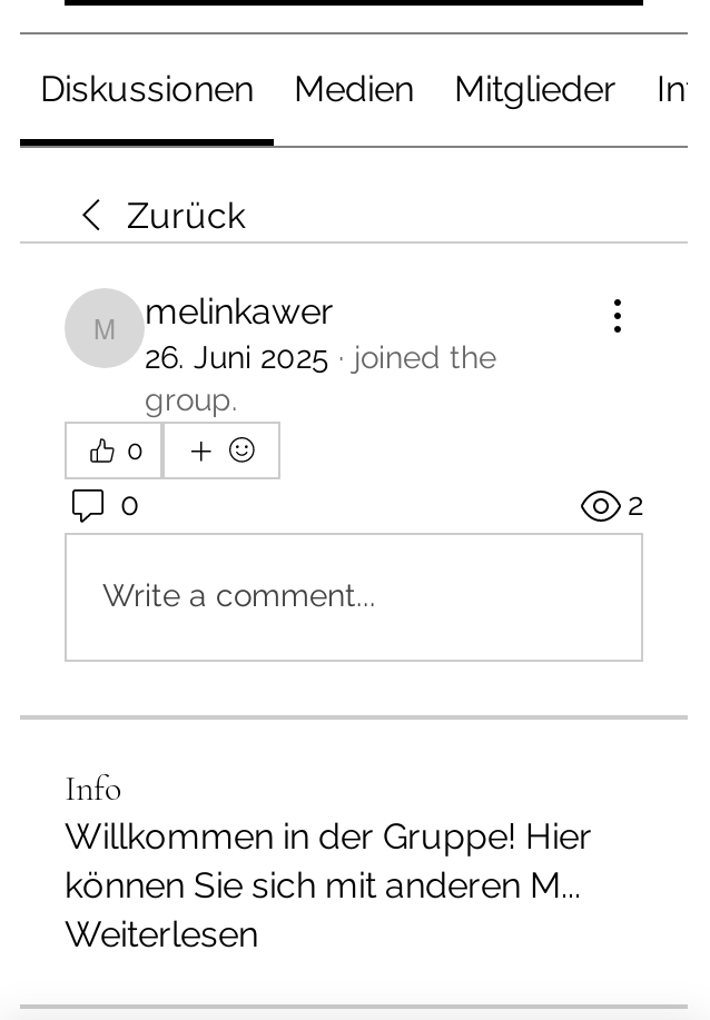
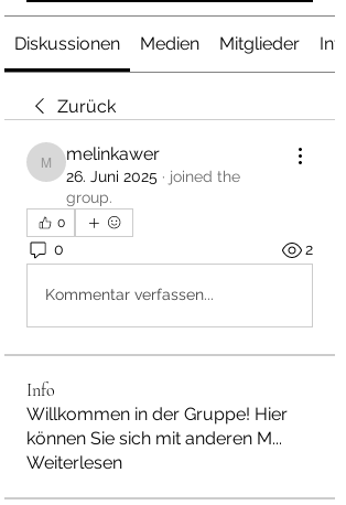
- Write a comment...
+ Kommentar verfassen...
